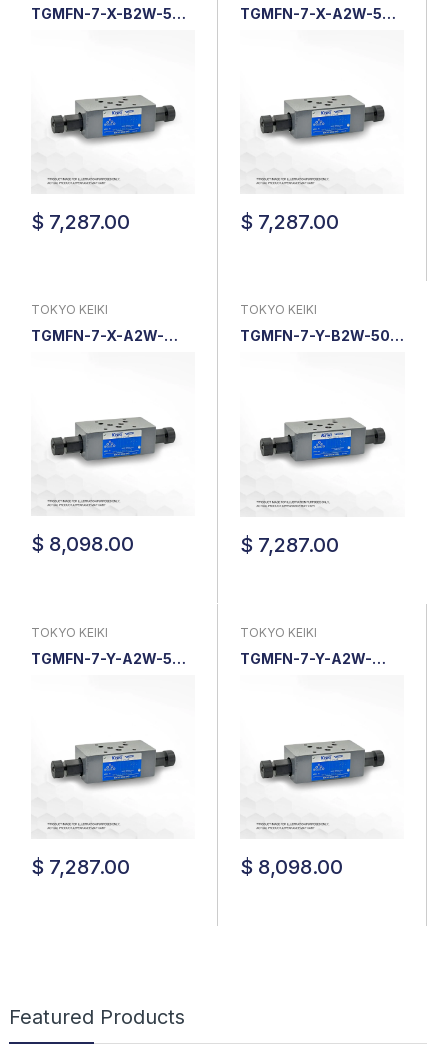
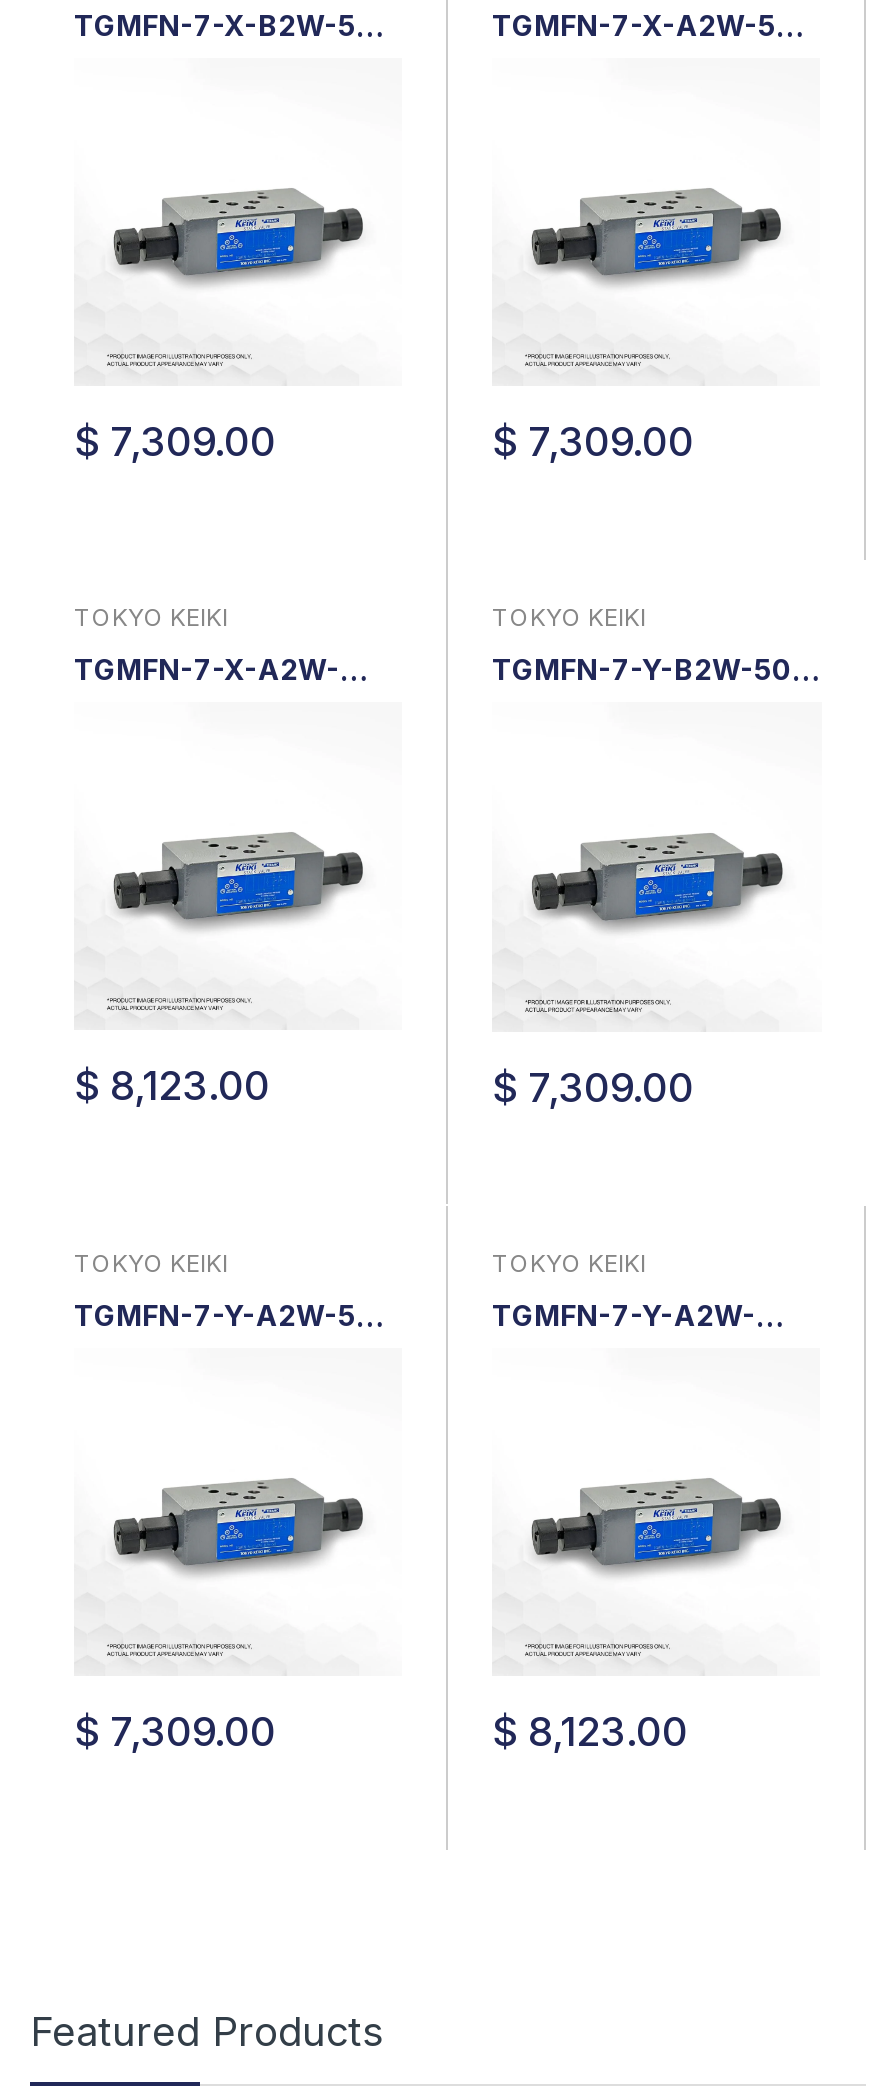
- $ 7,287.00
+ $ 7,309.00

- $ 7,287.00
+ $ 7,309.00

- $ 8,098.00
+ $ 8,123.00

- $ 7,287.00
+ $ 7,309.00

- $ 7,287.00
+ $ 7,309.00

- $ 8,098.00
+ $ 8,123.00
